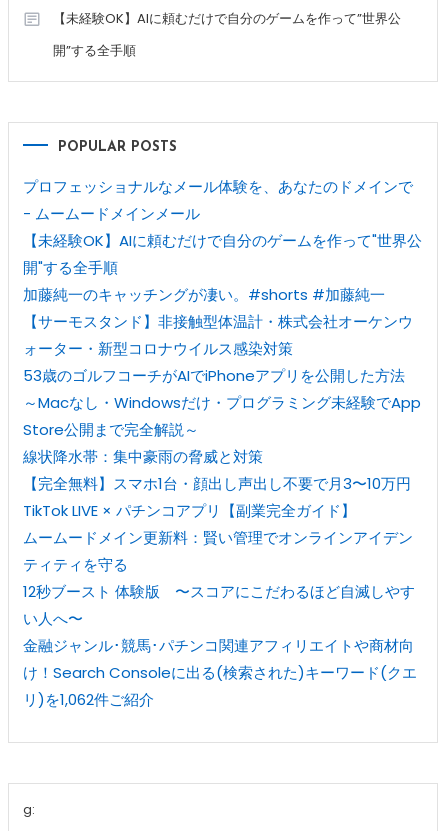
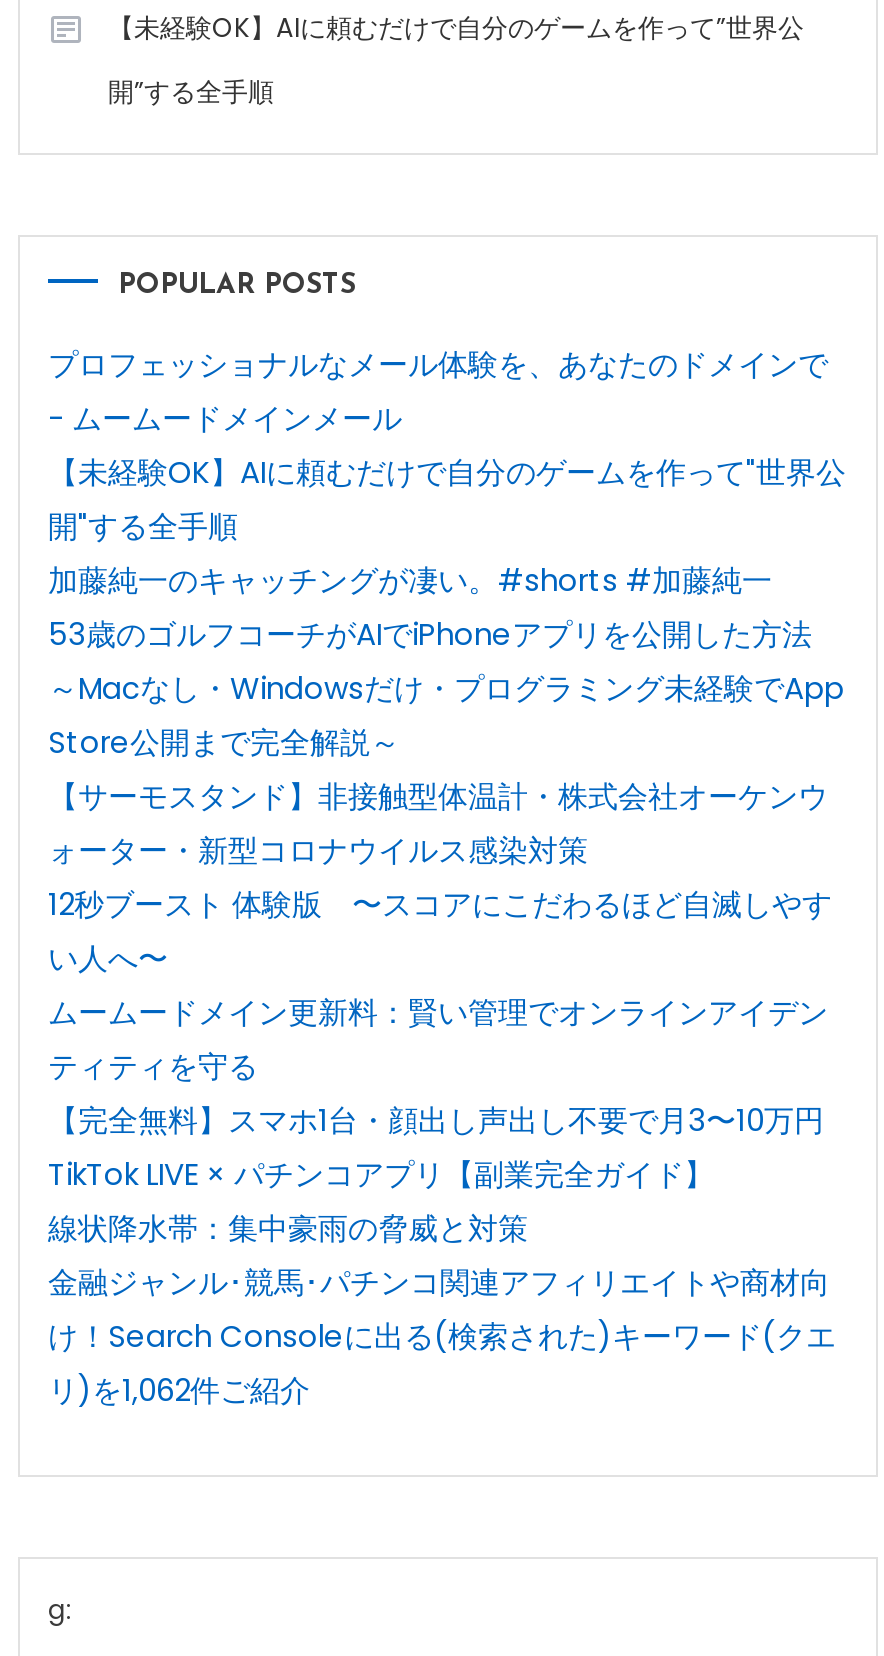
moved down: 【サーモスタンド】非接触型体温計・株式会社オーケンウ | ォーター・新型コロナウイルス感染対策

moved up: 53歳のゴルフコーチがAIでiPhoneアプリを公開した方法 | ～Macなし・Windowsだけ・プログラミング未経験でApp | Store公開まで完全解説～

moved down: 線状降水帯：集中豪雨の脅威と対策

moved down: 【完全無料】スマホ1台・顔出し声出し不要で月3〜10万円 | TikTok LIVE × パチンコアプリ【副業完全ガイド】

moved up: ムームードメイン更新料：賢い管理でオンラインアイデン | ティティを守る | 12秒ブースト 体験版 〜スコアにこだわるほど自滅しやす | い人へ〜
